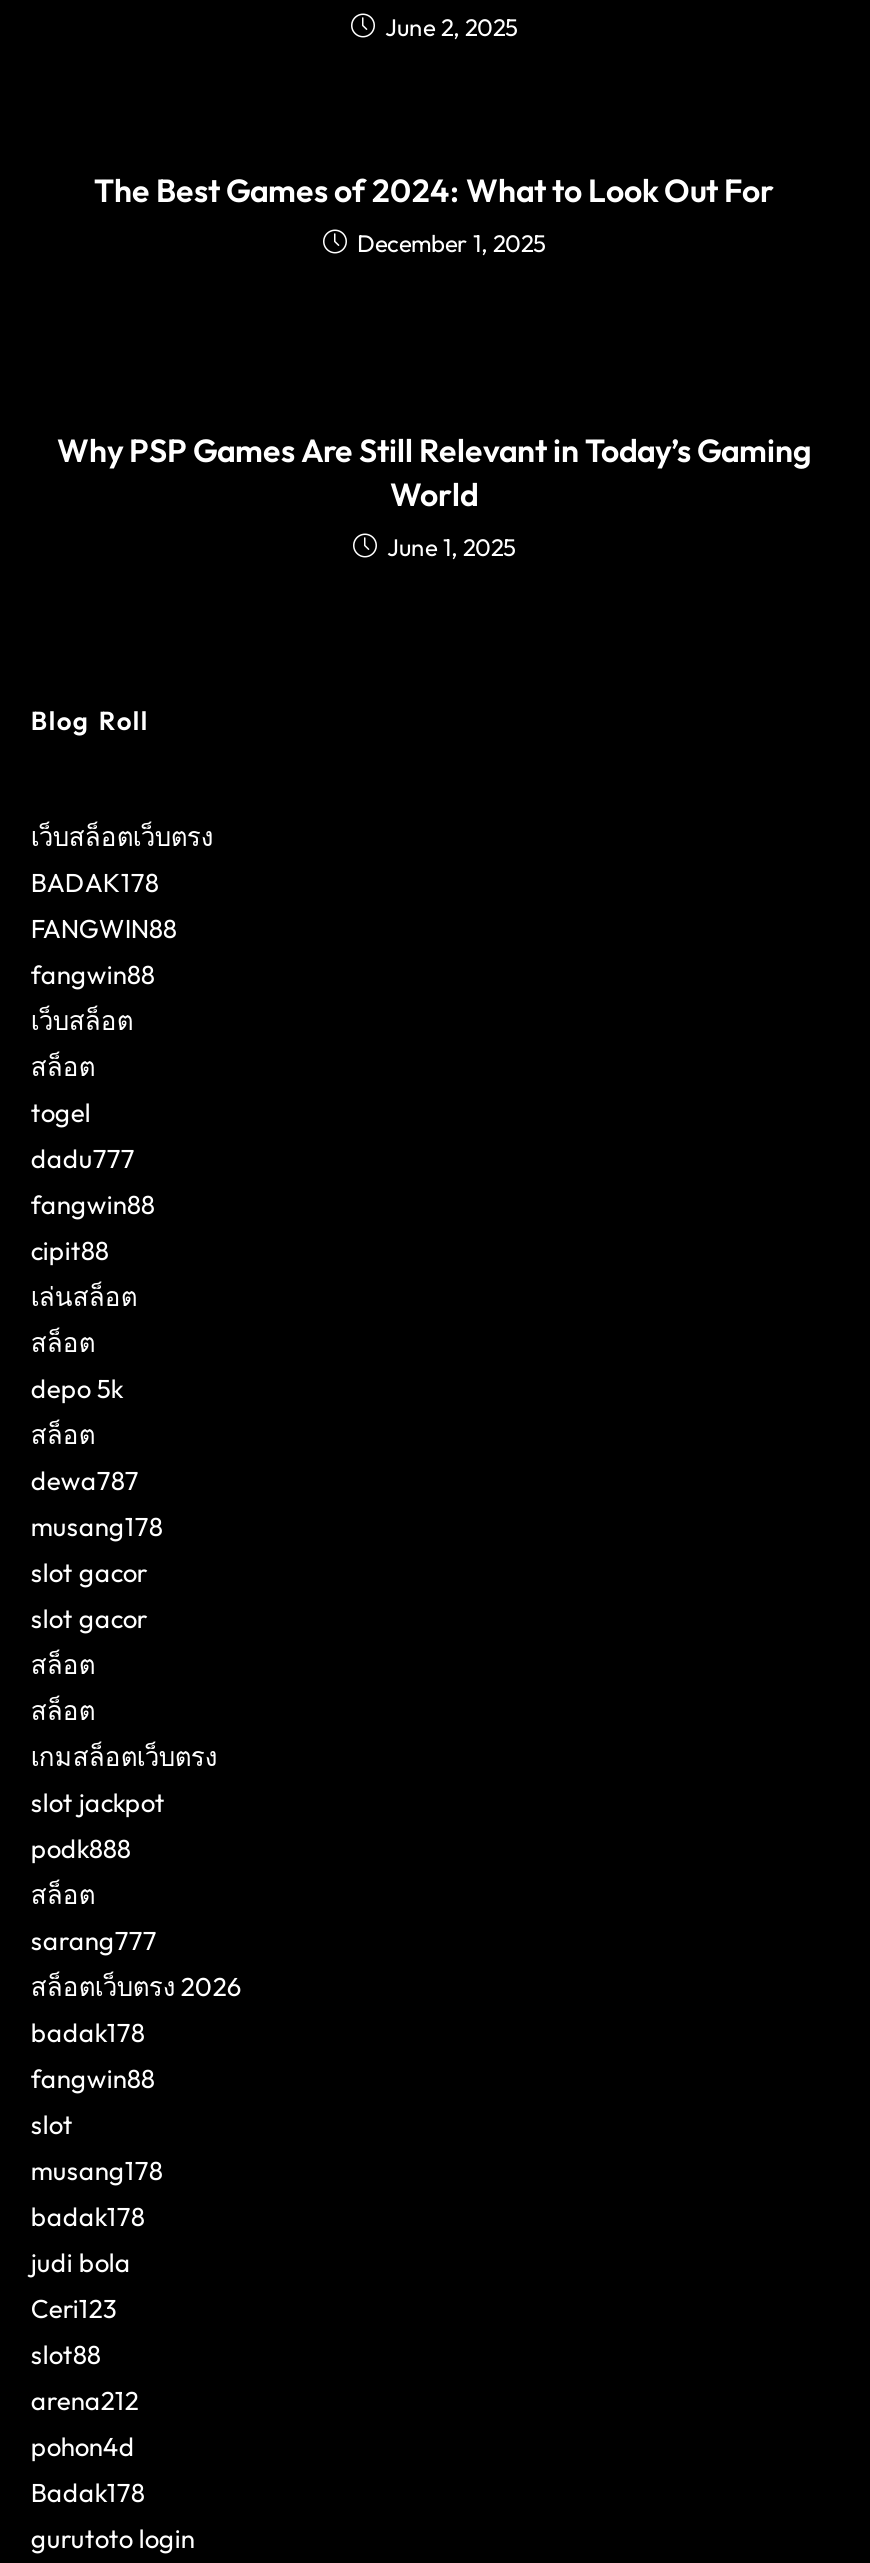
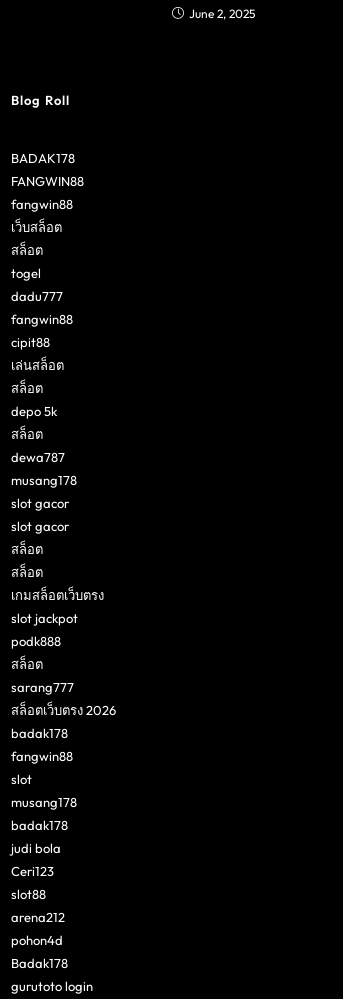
- The Best Games of 2024: What to Look Out For
- December 1, 2025

- Why PSP Games Are Still Relevant in Today’s Gaming
- World
- June 1, 2025

- เว็บสล็อตเว็บตรง
